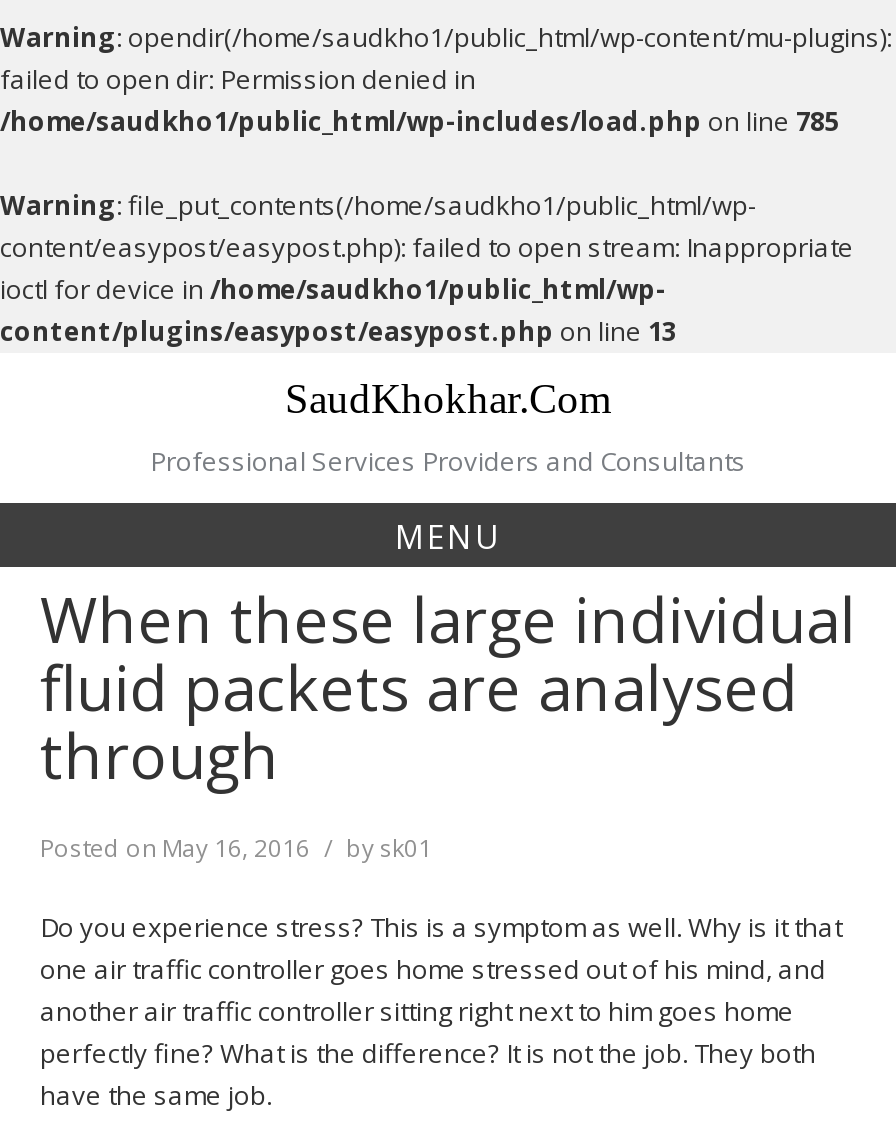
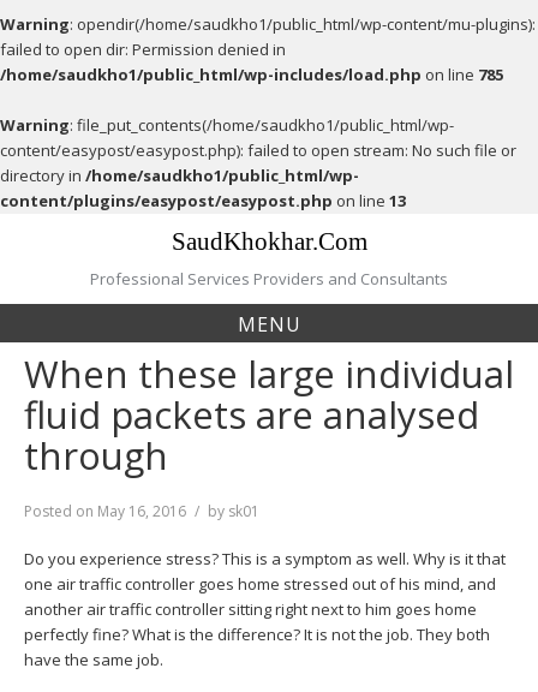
- content/easypost/easypost.php): failed to open stream: Inappropriate
- ioctl for device in /home/saudkho1/public_html/wp-
+ content/easypost/easypost.php): failed to open stream: No such file or
+ directory in /home/saudkho1/public_html/wp-
